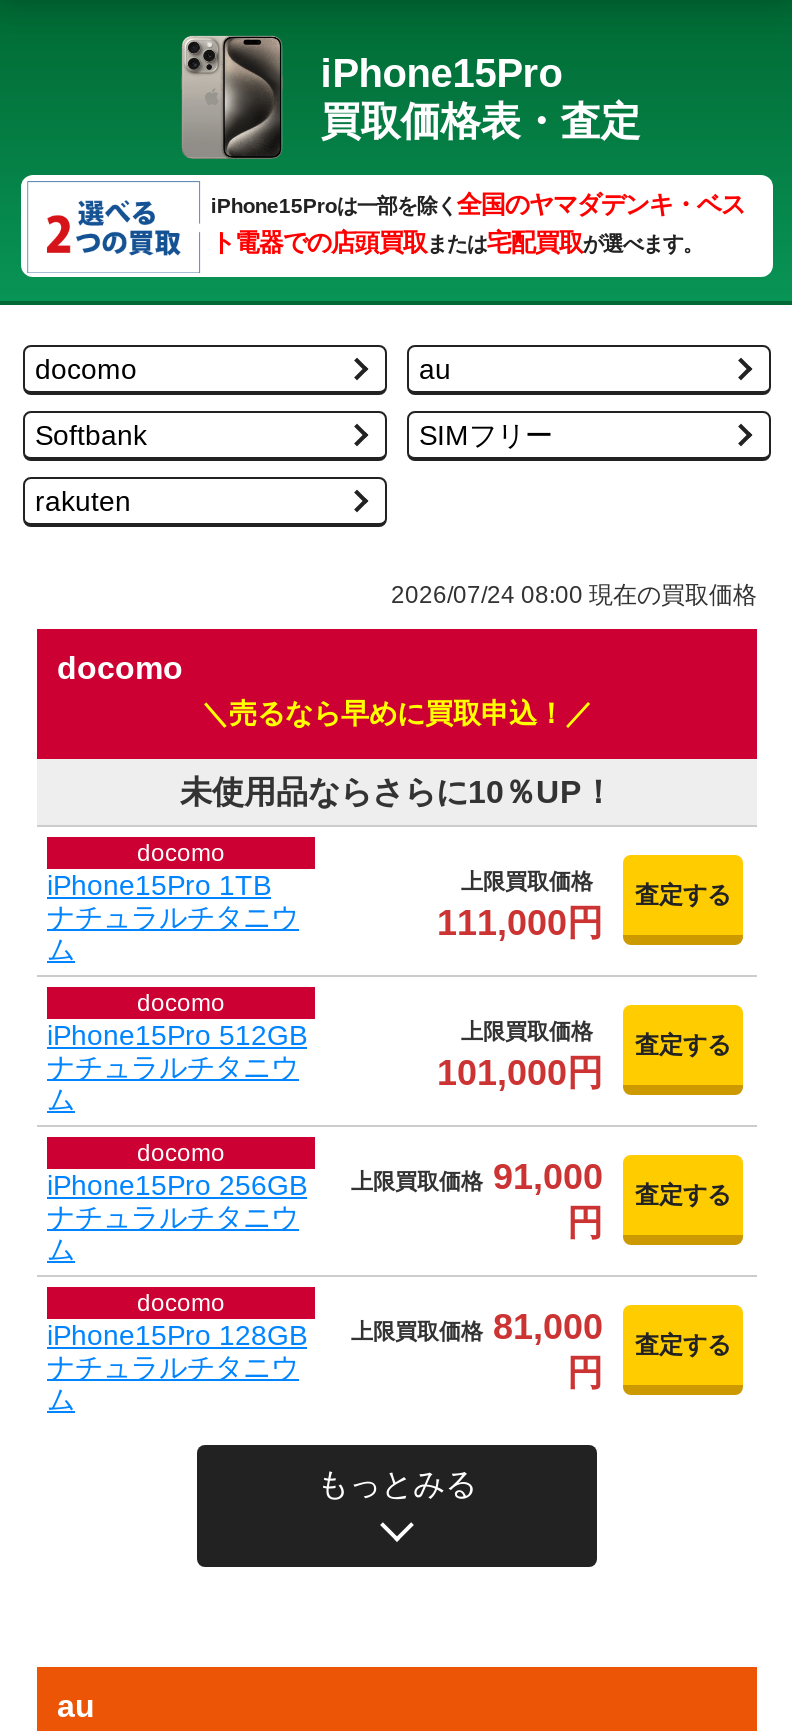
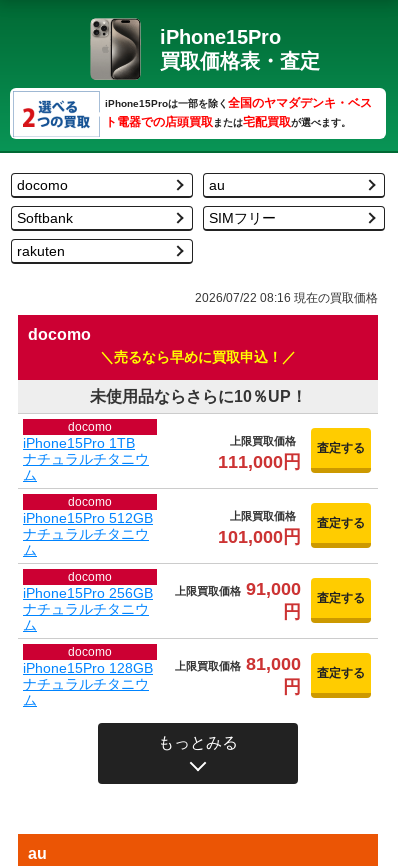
- 2026/07/24 08:00現在の買取価格
+ 2026/07/22 08:16現在の買取価格
